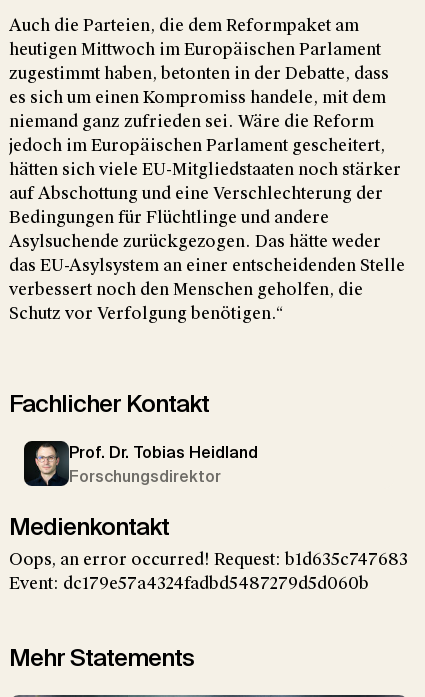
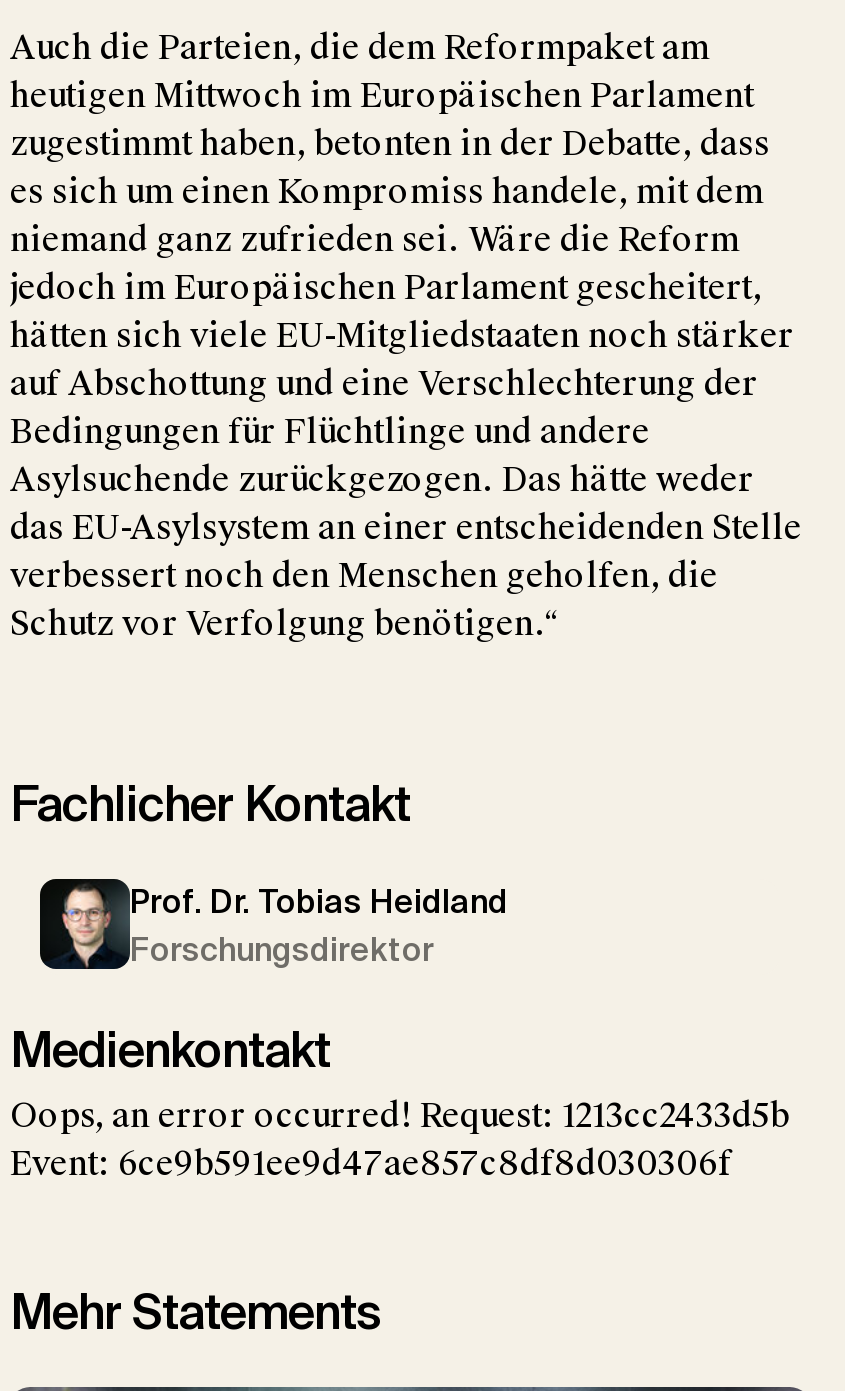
- Oops, an error occurred! Request: b1d635c747683
+ Oops, an error occurred! Request: 1213cc2433d5b

- Event: dc179e57a4324fadbd5487279d5d060b
+ Event: 6ce9b591ee9d47ae857c8df8d030306f
